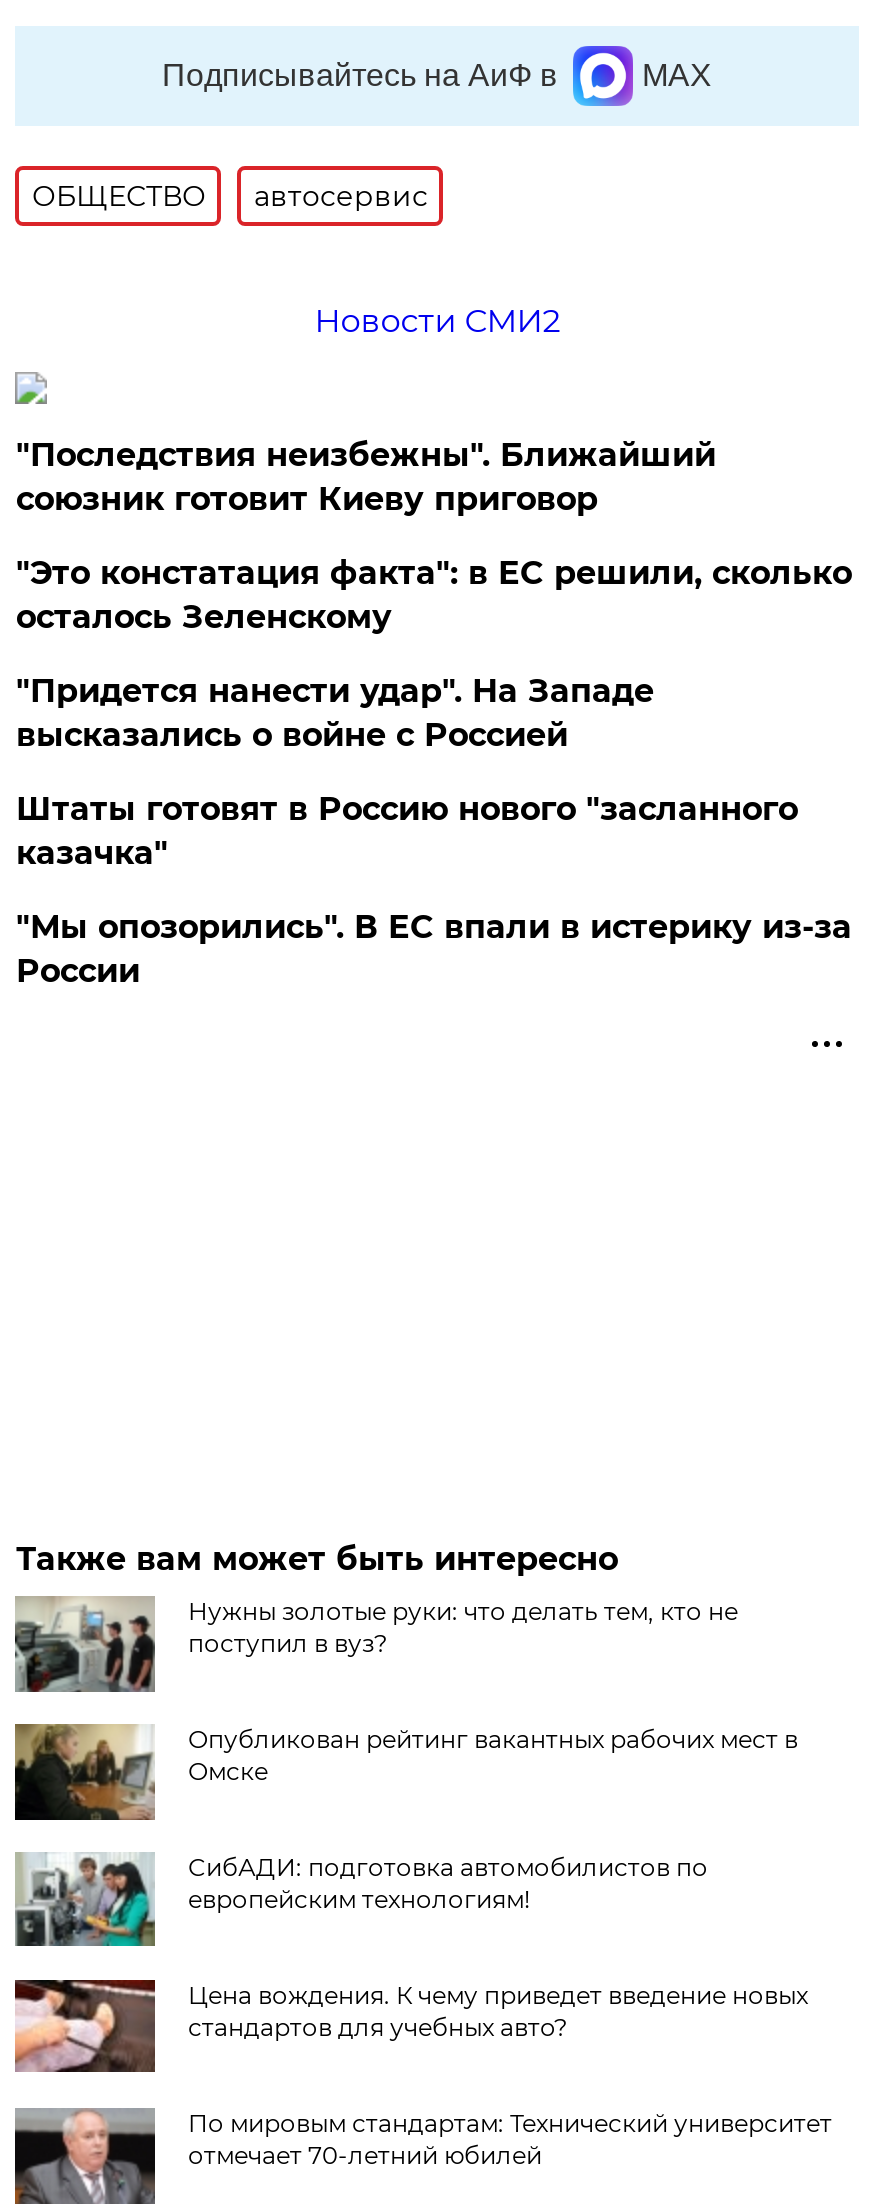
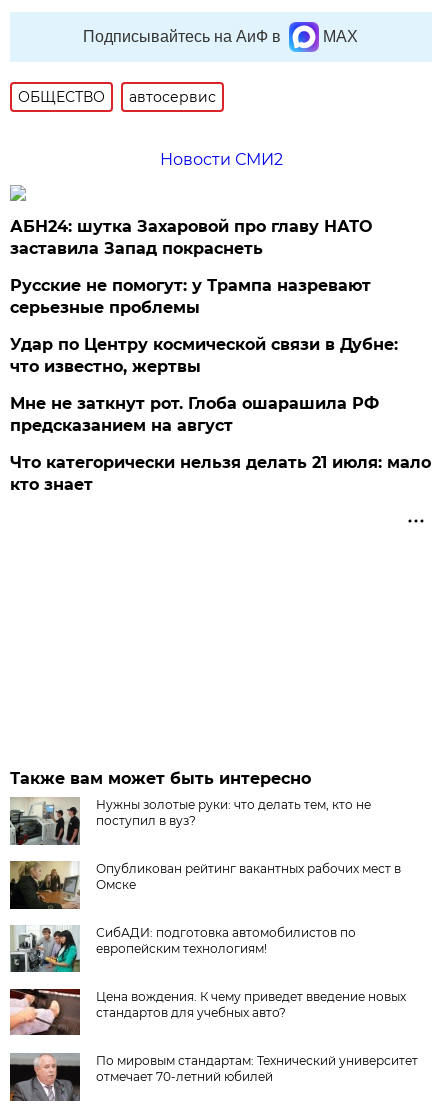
- "Последствия неизбежны". Ближайший
- союзник готовит Киеву приговор
+ АБН24: шутка Захаровой про главу НАТО
+ заставила Запад покраснеть

- "Это констатация факта": в ЕС решили, сколько
- осталось Зеленскому
+ Русские не помогут: у Трампа назревают
+ серьезные проблемы

- "Придется нанести удар". На Западе
- высказались о войне с Россией
+ Удар по Центру космической связи в Дубне:
+ что известно, жертвы

- Штаты готовят в Россию нового "засланного
- казачка"
+ Мне не заткнут рот. Глоба ошарашила РФ
+ предсказанием на август

- "Мы опозорились". В ЕС впали в истерику из-за
- России
+ Что категорически нельзя делать 21 июля: мало
+ кто знает
